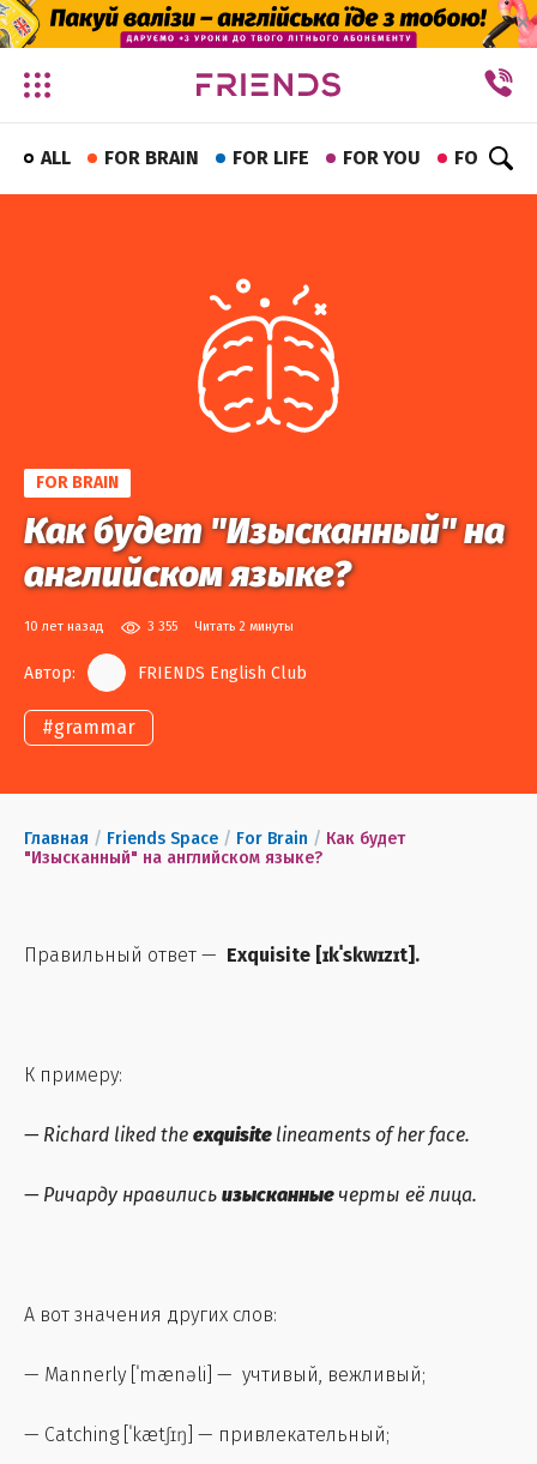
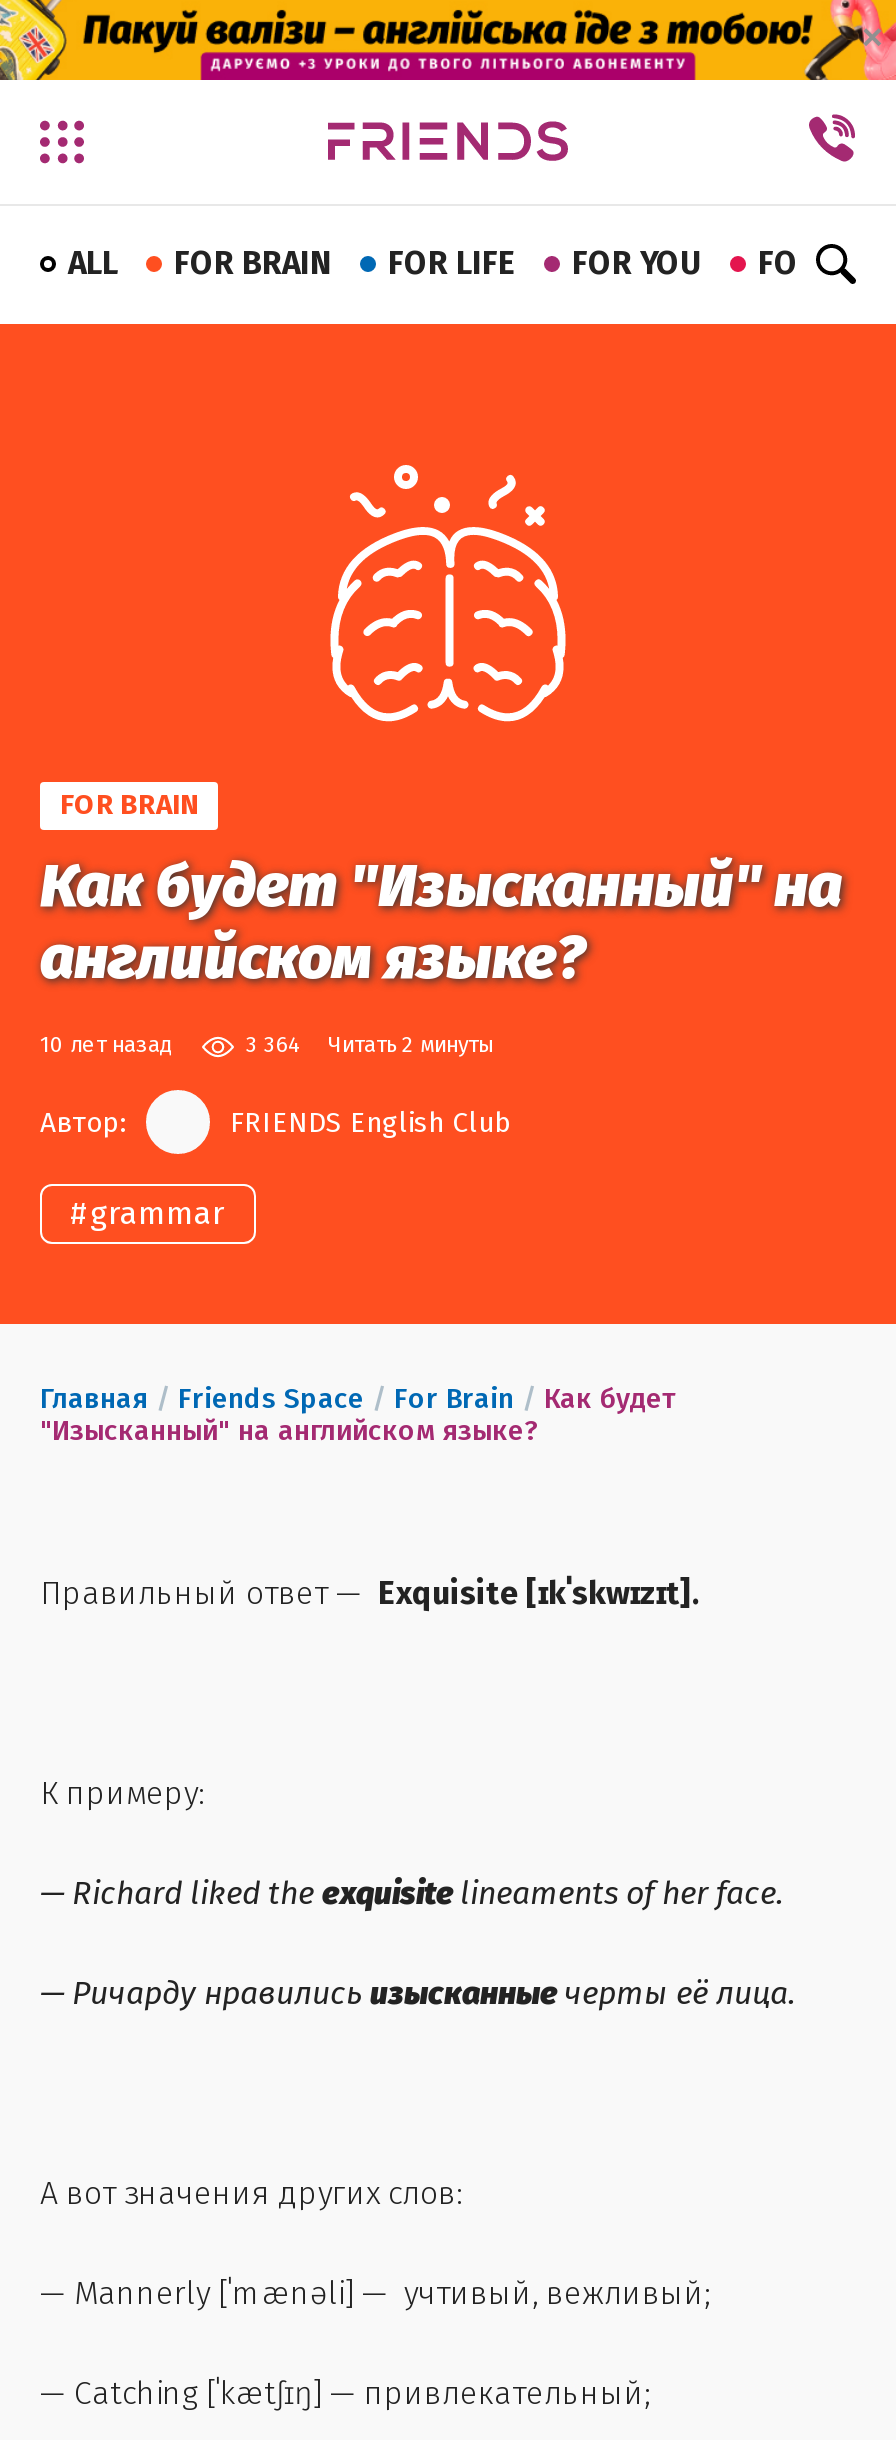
- 3 355 Читать 2 минуты
+ 3 364 Читать 2 минуты
